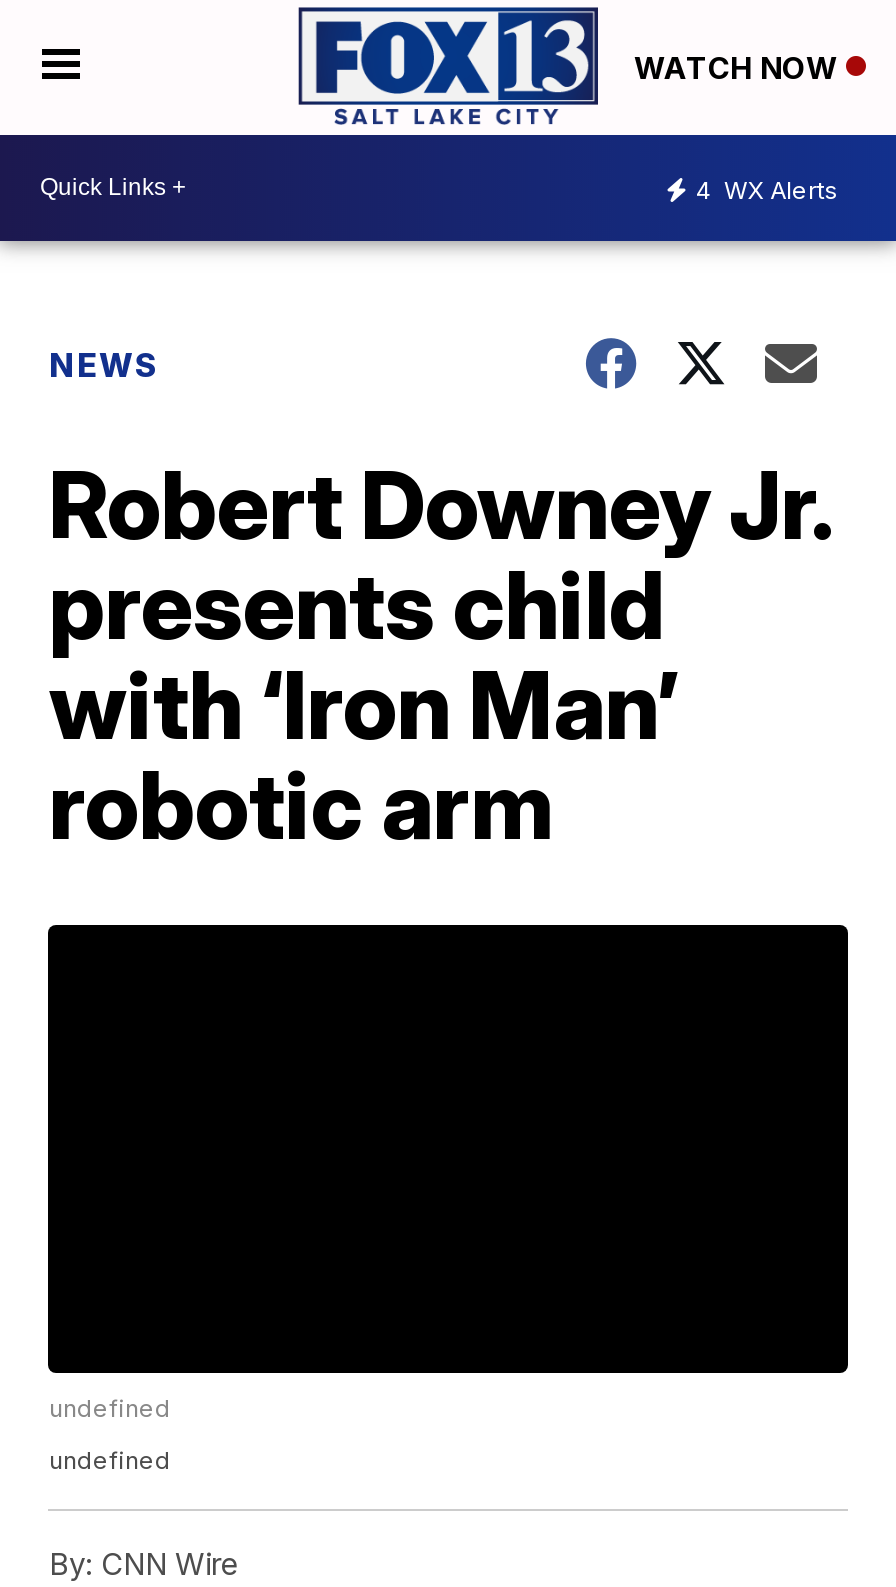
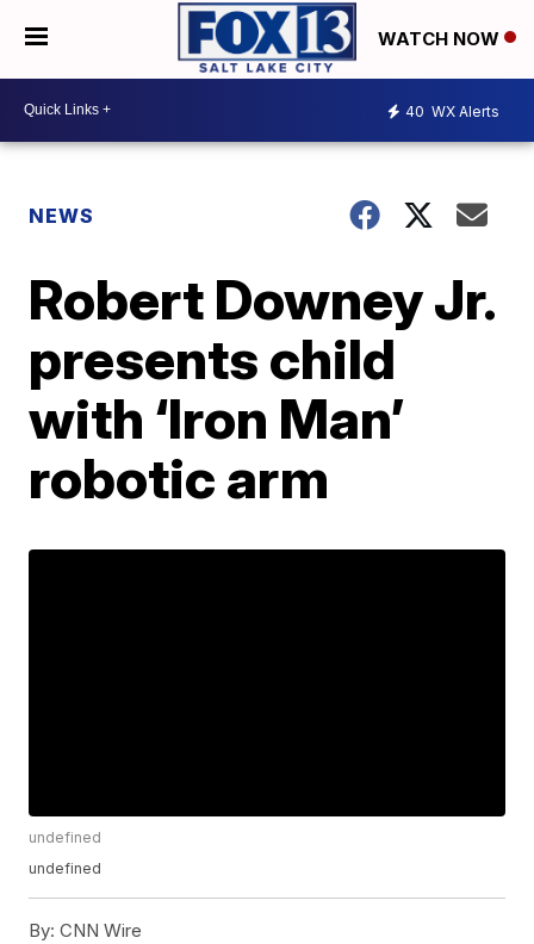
- 4 WX Alerts
+ 40 WX Alerts
